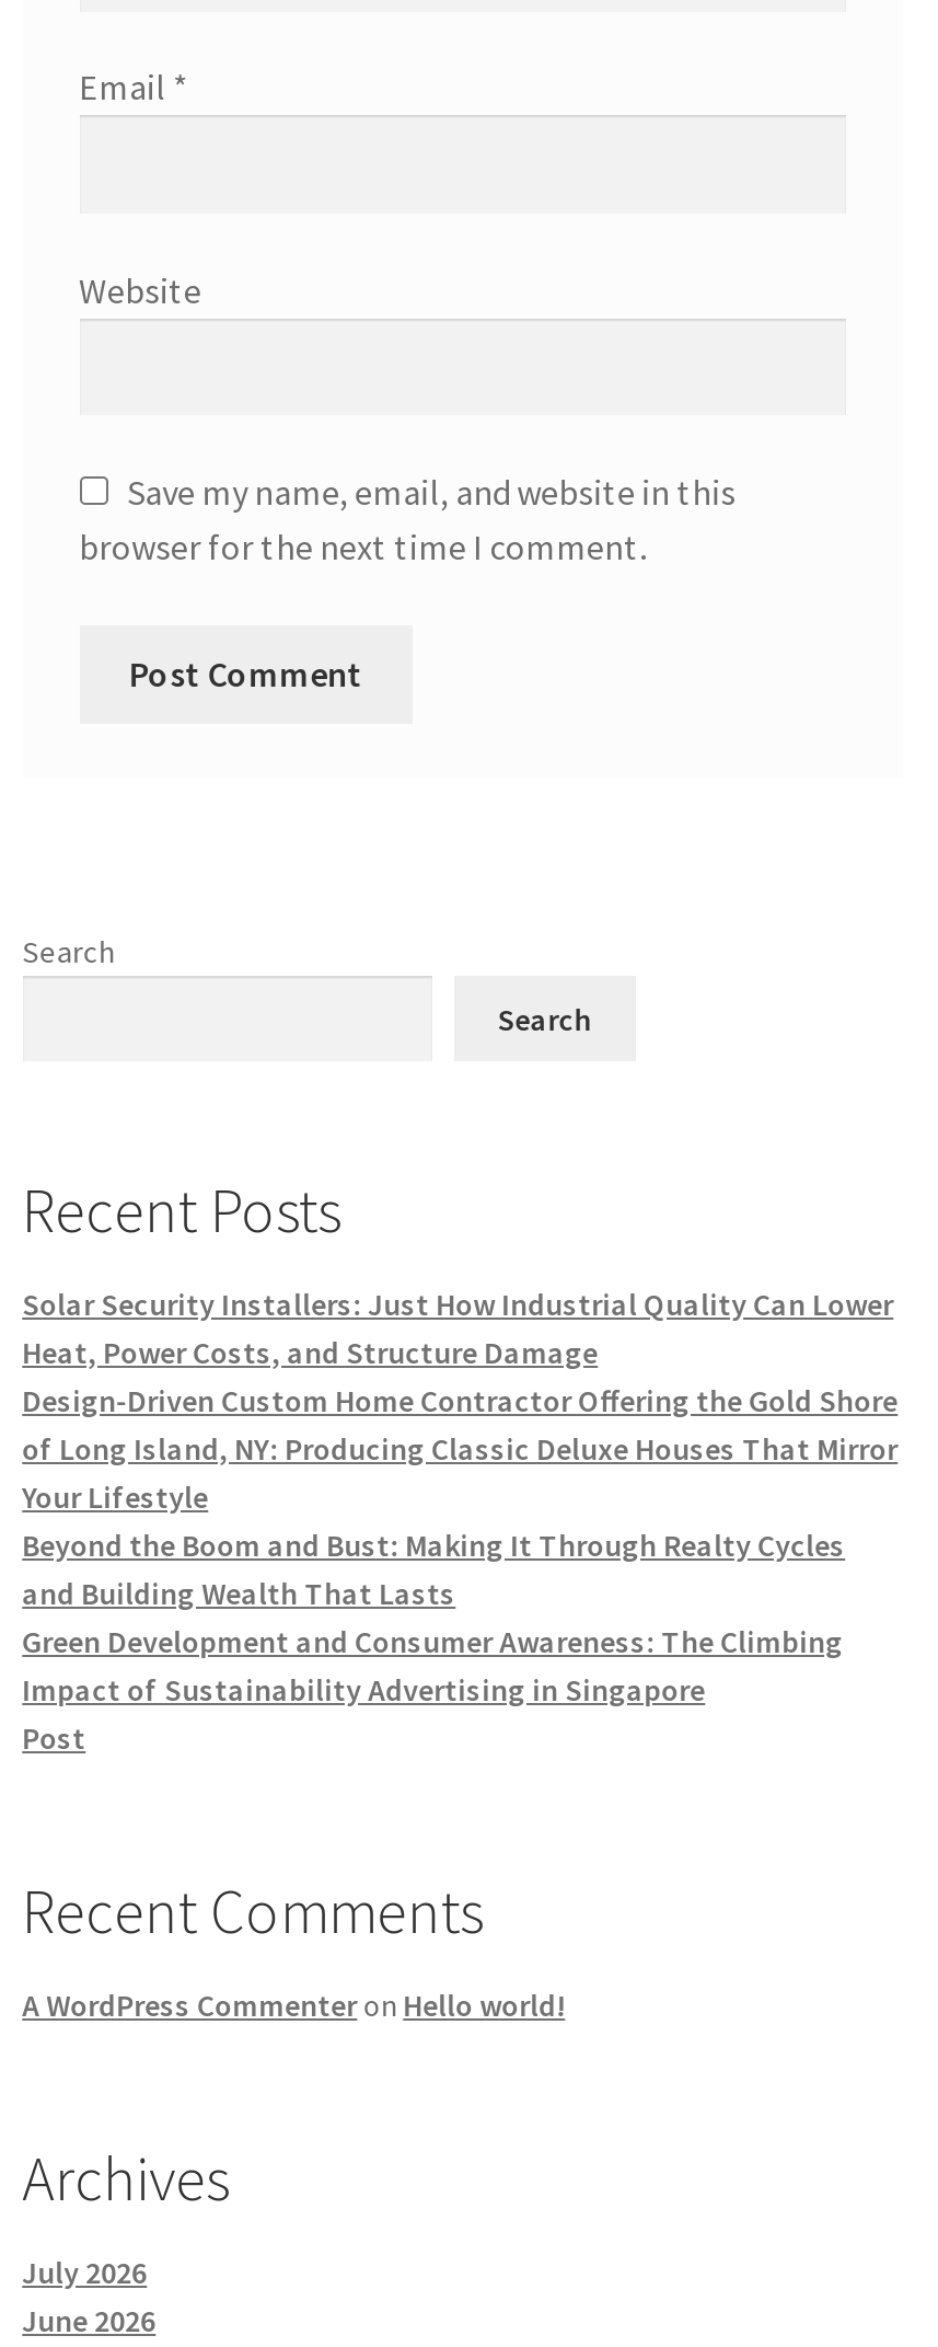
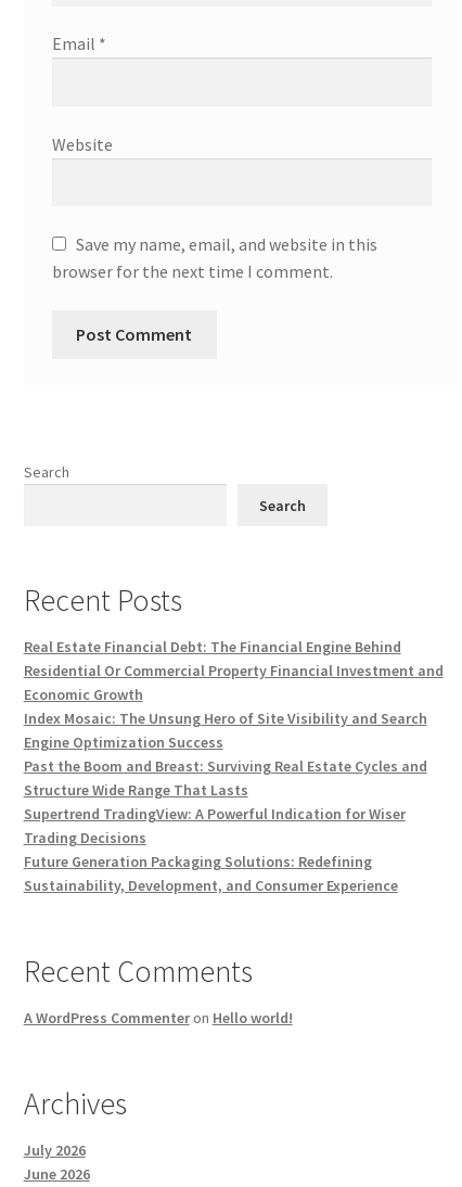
- Solar Security Installers: Just How Industrial Quality Can Lower
- Heat, Power Costs, and Structure Damage
- Design-Driven Custom Home Contractor Offering the Gold Shore
- of Long Island, NY: Producing Classic Deluxe Houses That Mirror
- Your Lifestyle
- Beyond the Boom and Bust: Making It Through Realty Cycles
- and Building Wealth That Lasts
- Green Development and Consumer Awareness: The Climbing
- Impact of Sustainability Advertising in Singapore
- Post
+ Real Estate Financial Debt: The Financial Engine Behind
+ Residential Or Commercial Property Financial Investment and
+ Economic Growth
+ Index Mosaic: The Unsung Hero of Site Visibility and Search
+ Engine Optimization Success
+ Past the Boom and Breast: Surviving Real Estate Cycles and
+ Structure Wide Range That Lasts
+ Supertrend TradingView: A Powerful Indication for Wiser
+ Trading Decisions
+ Future Generation Packaging Solutions: Redefining
+ Sustainability, Development, and Consumer Experience
